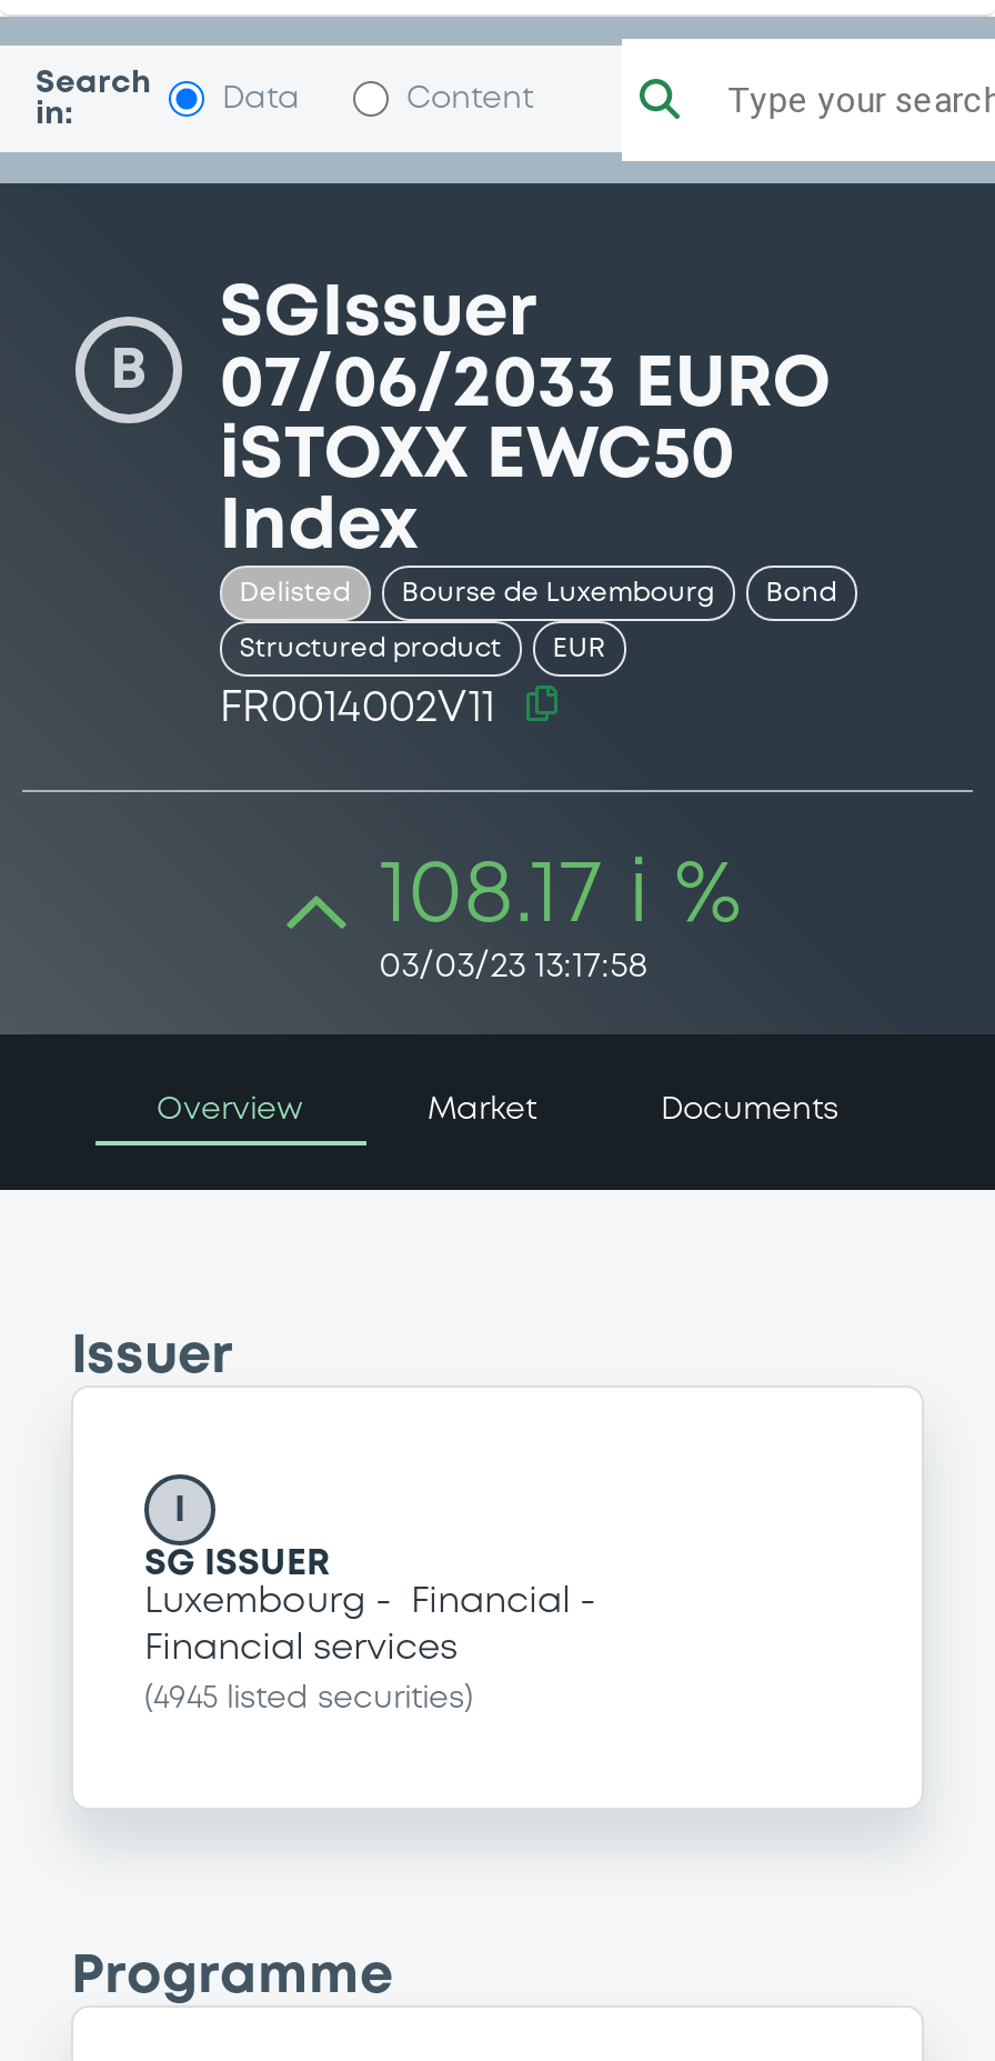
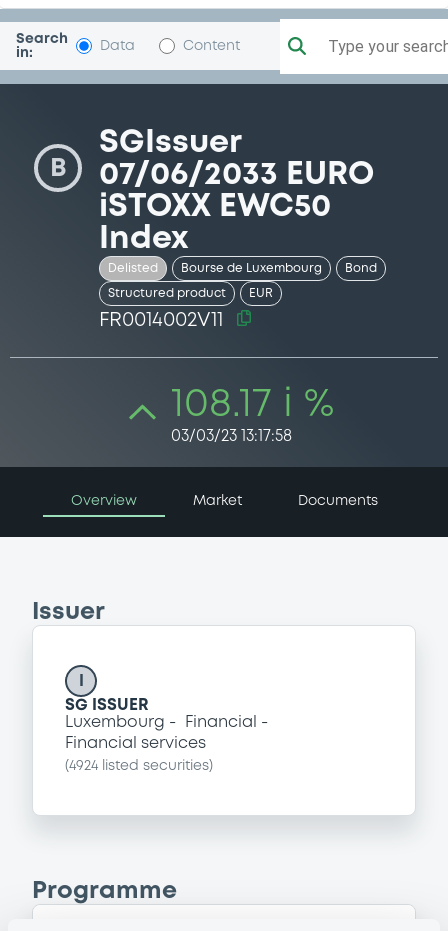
- (4945 listed securities)
+ (4924 listed securities)
